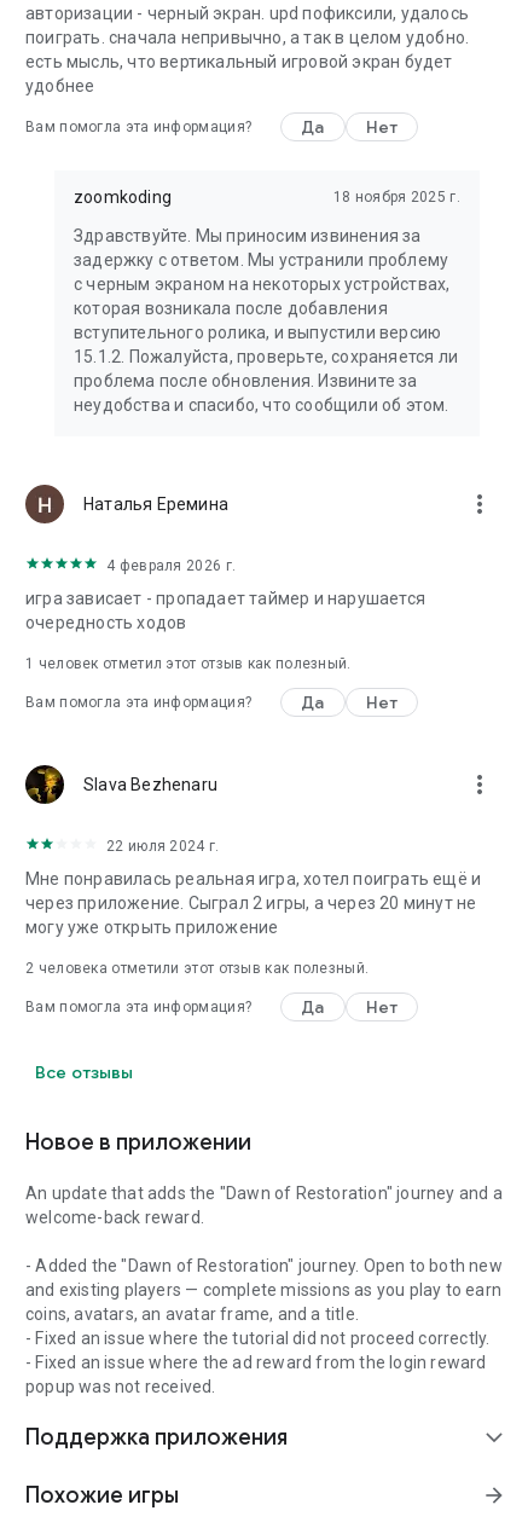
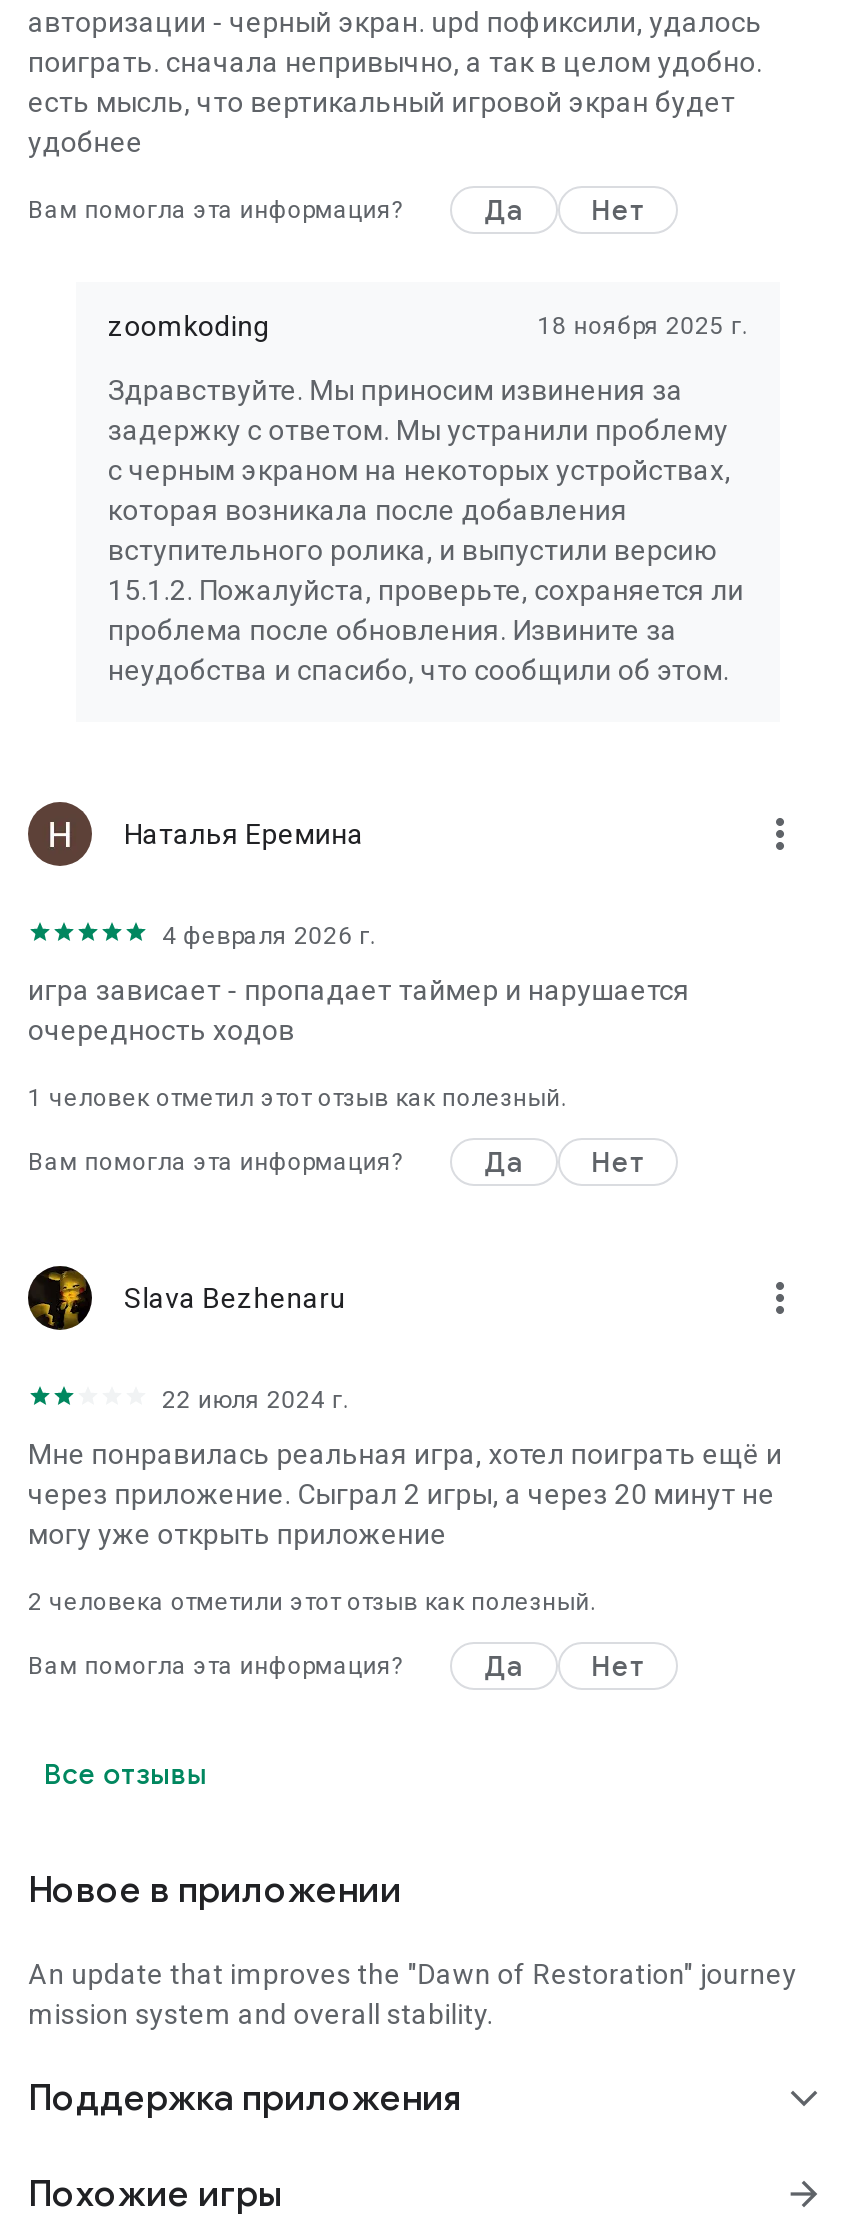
- An update that adds the "Dawn of Restoration" journey and a
- welcome-back reward.
- - Added the "Dawn of Restoration" journey. Open to both new
- and existing players — complete missions as you play to earn
- coins, avatars, an avatar frame, and a title.
- - Fixed an issue where the tutorial did not proceed correctly.
- - Fixed an issue where the ad reward from the login reward
- popup was not received.
+ An update that improves the "Dawn of Restoration" journey
+ mission system and overall stability.
